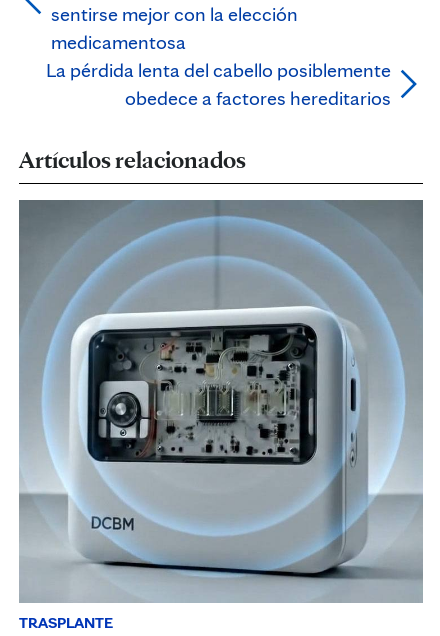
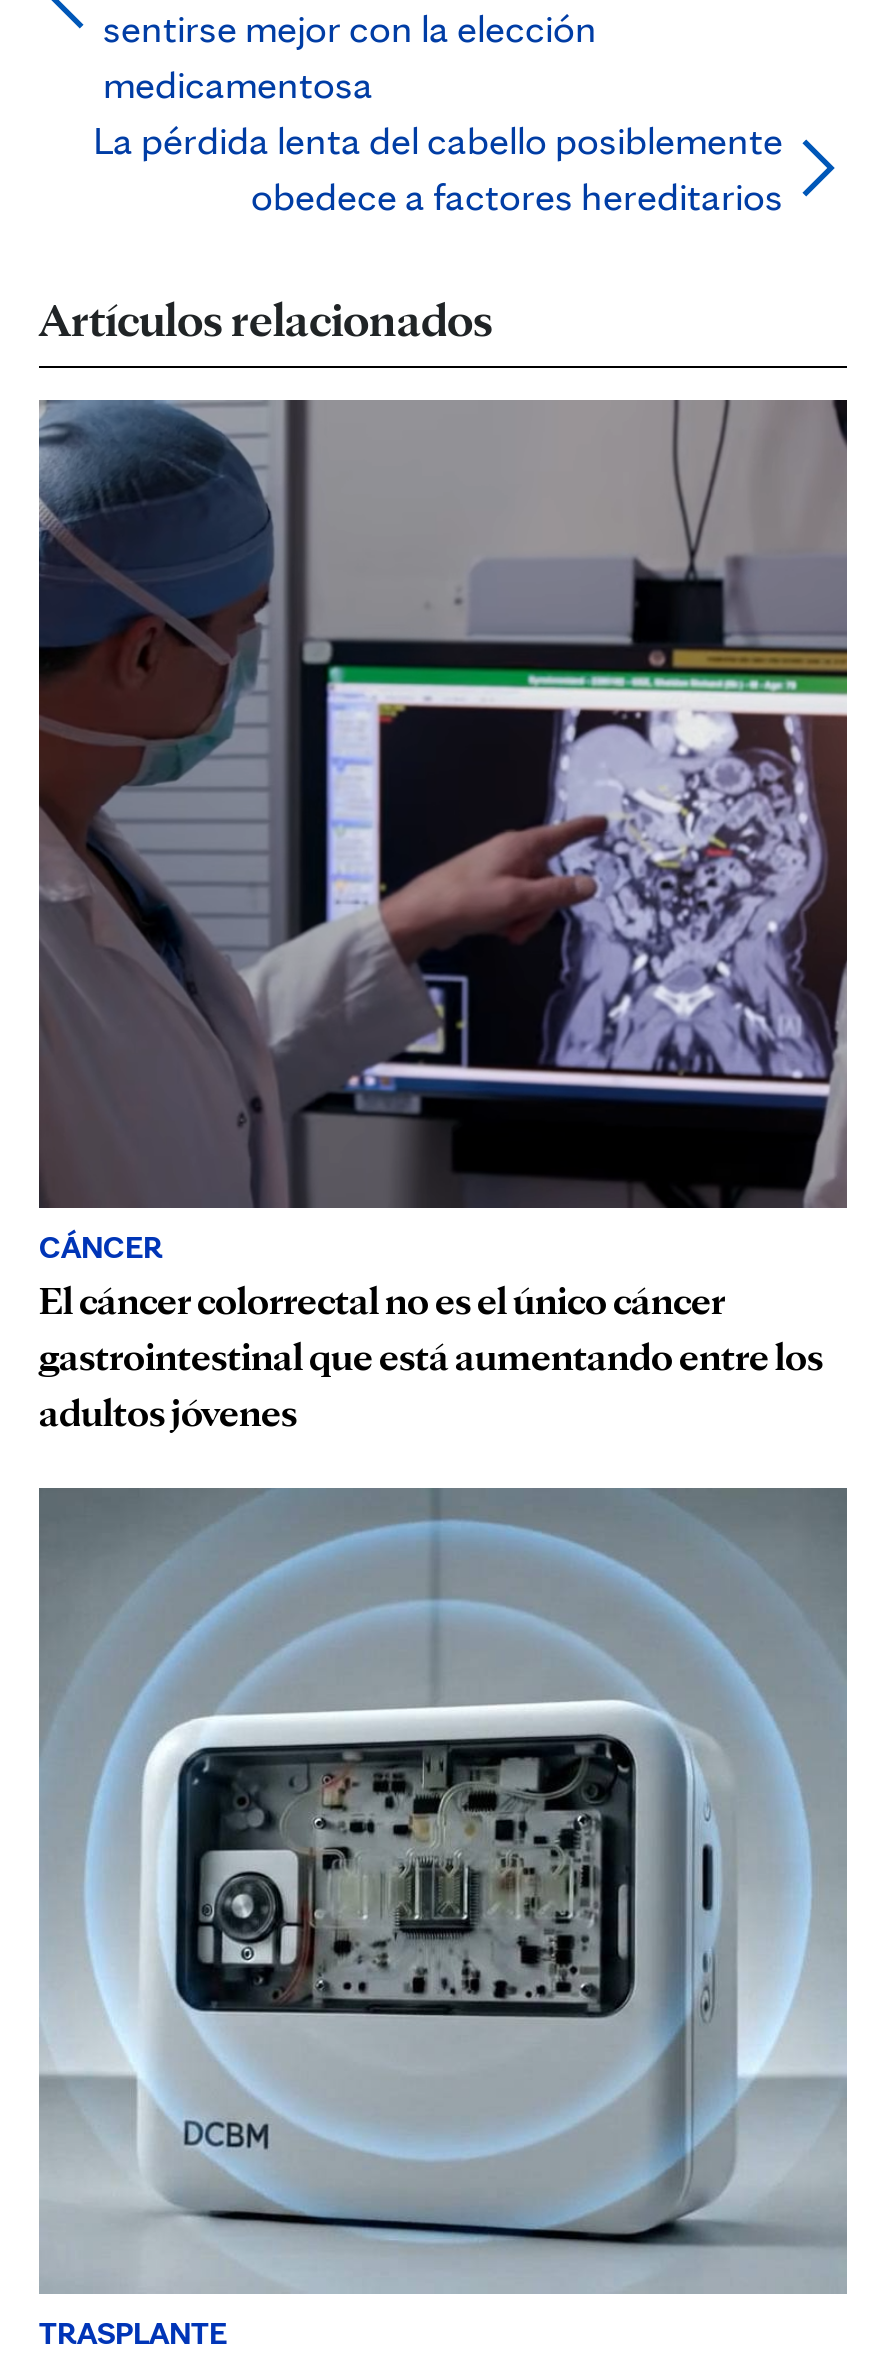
+ [image]
+ CÁNCER
+ El cáncer colorrectal no es el único cáncer
+ gastrointestinal que está aumentando entre los
+ adultos jóvenes
